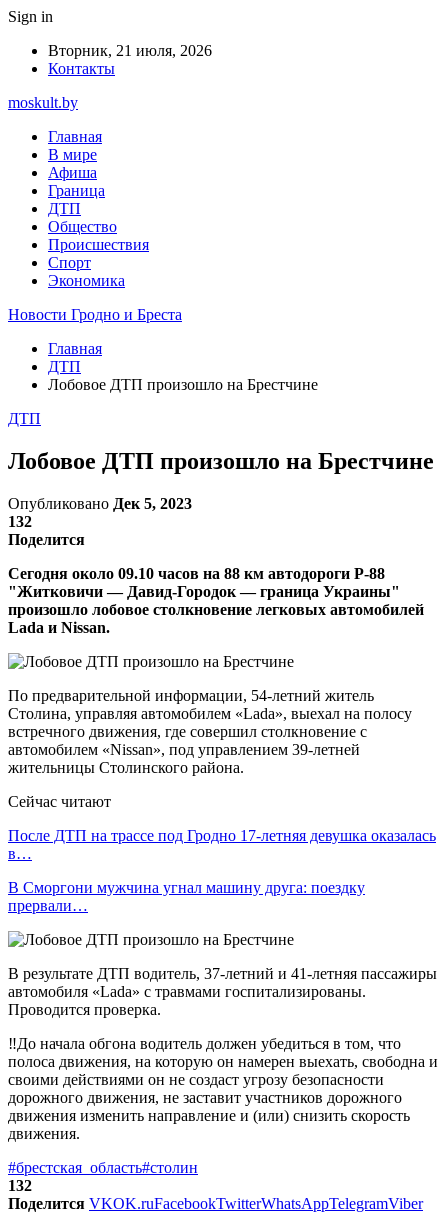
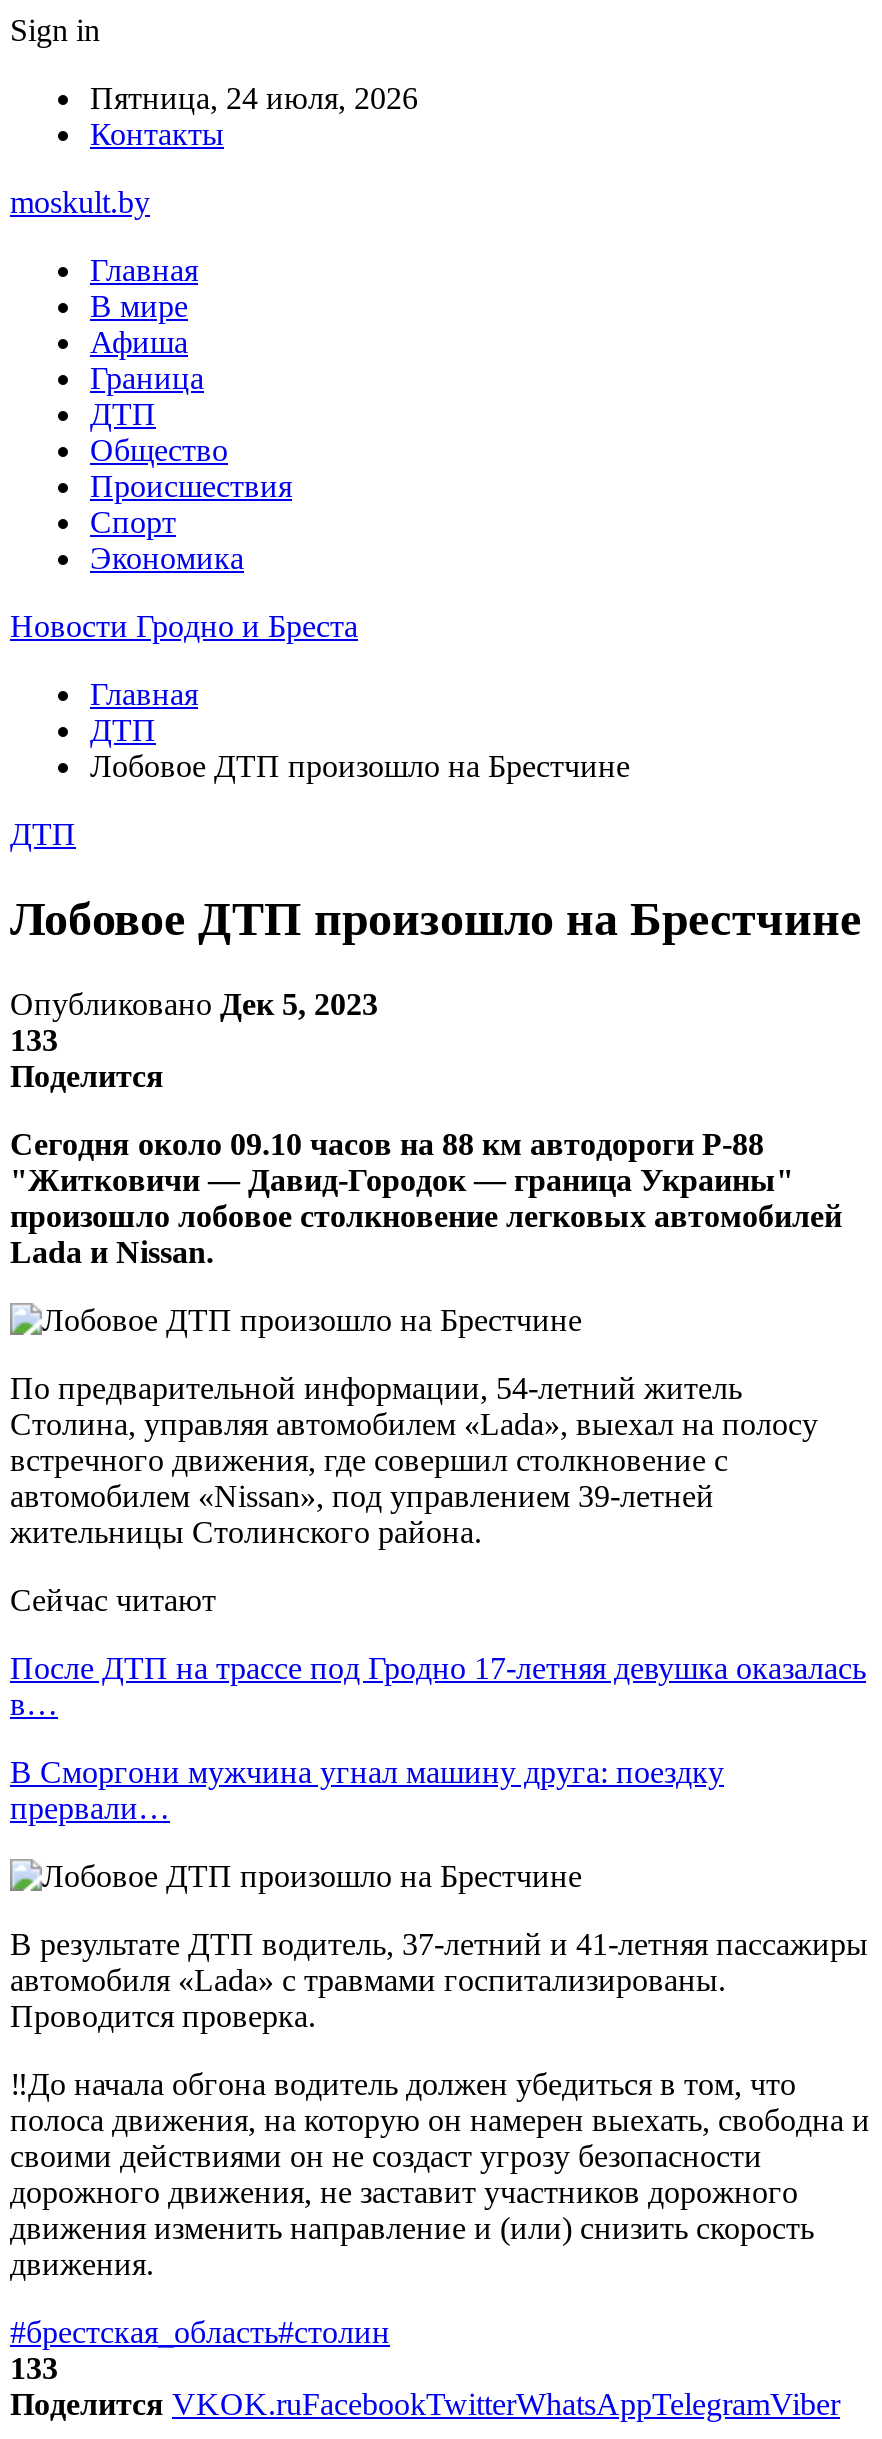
- Вторник, 21 июля, 2026
+ Пятница, 24 июля, 2026

- 132
+ 133

- 132
+ 133
